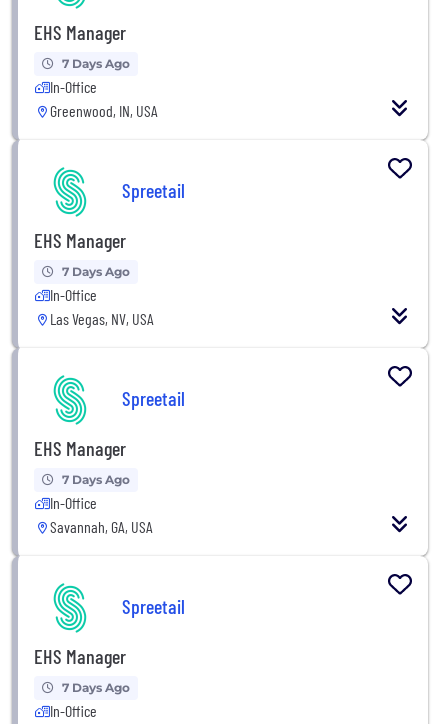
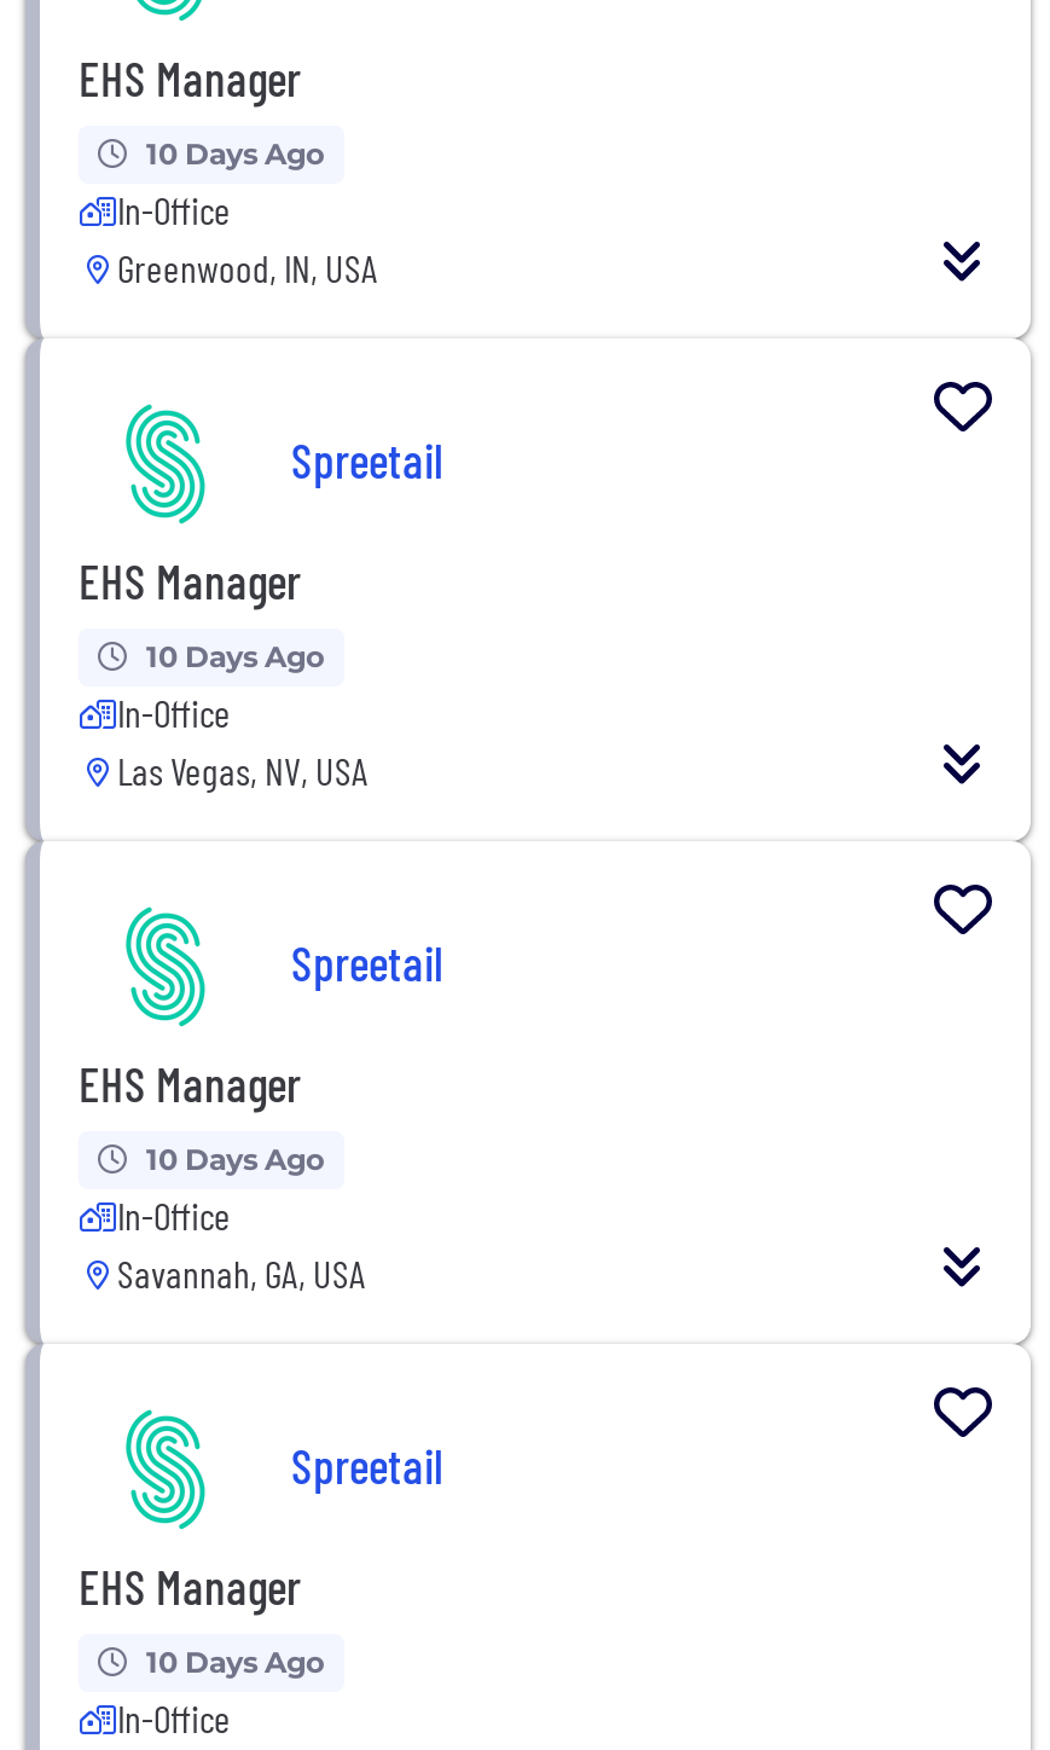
- 7 Days Ago
+ 10 Days Ago

- 7 Days Ago
+ 10 Days Ago

- 7 Days Ago
+ 10 Days Ago

- 7 Days Ago
+ 10 Days Ago
